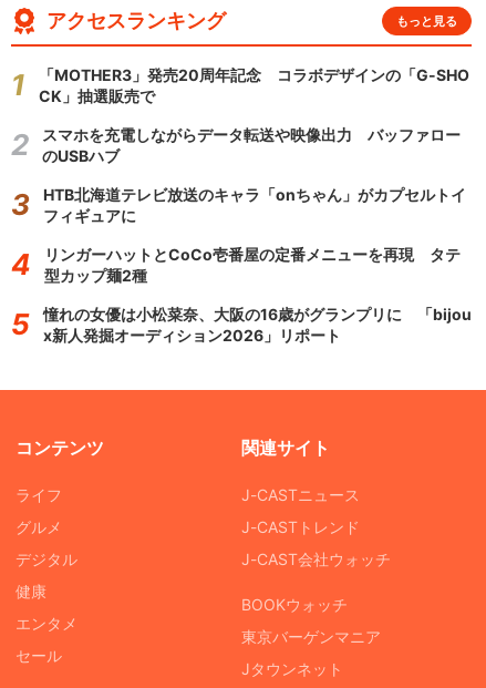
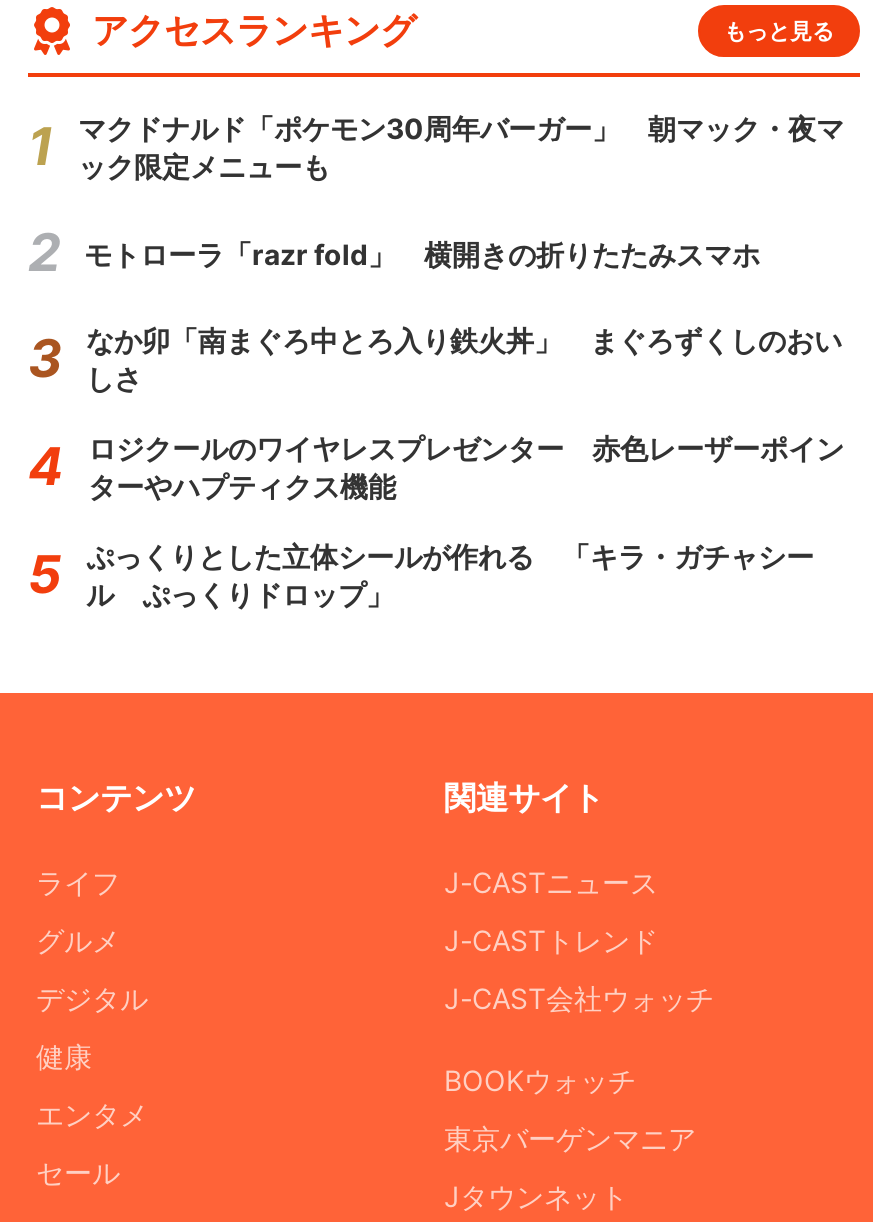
- 「MOTHER3」発売20周年記念 コラボデザインの「G-SHO
- CK」抽選販売で
+ マクドナルド「ポケモン30周年バーガー」 朝マック・夜マ
+ ック限定メニューも

- スマホを充電しながらデータ転送や映像出力 バッファロー
- のUSBハブ
+ モトローラ「razr fold」 横開きの折りたたみスマホ

- HTB北海道テレビ放送のキャラ「onちゃん」がカプセルトイ
- フィギュアに
+ なか卯「南まぐろ中とろ入り鉄火丼」 まぐろずくしのおい
+ しさ

- リンガーハットとCoCo壱番屋の定番メニューを再現 タテ
- 型カップ麺2種
+ ロジクールのワイヤレスプレゼンター 赤色レーザーポイン
+ ターやハプティクス機能

- 憧れの女優は小松菜奈、大阪の16歳がグランプリに 「bijou
- x新人発掘オーディション2026」リポート
+ ぷっくりとした立体シールが作れる 「キラ・ガチャシー
+ ル ぷっくりドロップ」
